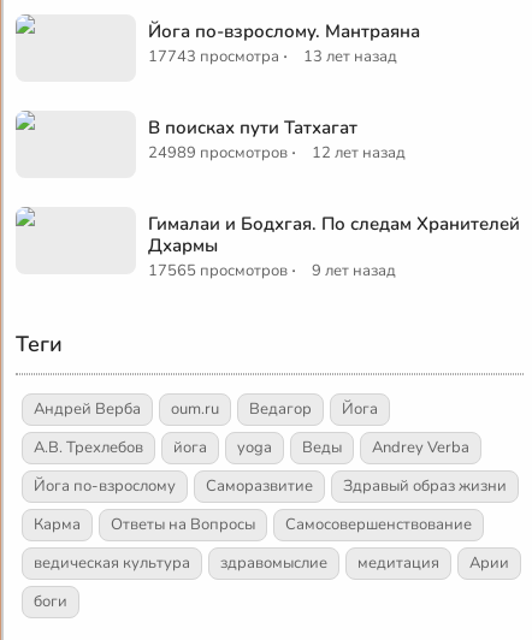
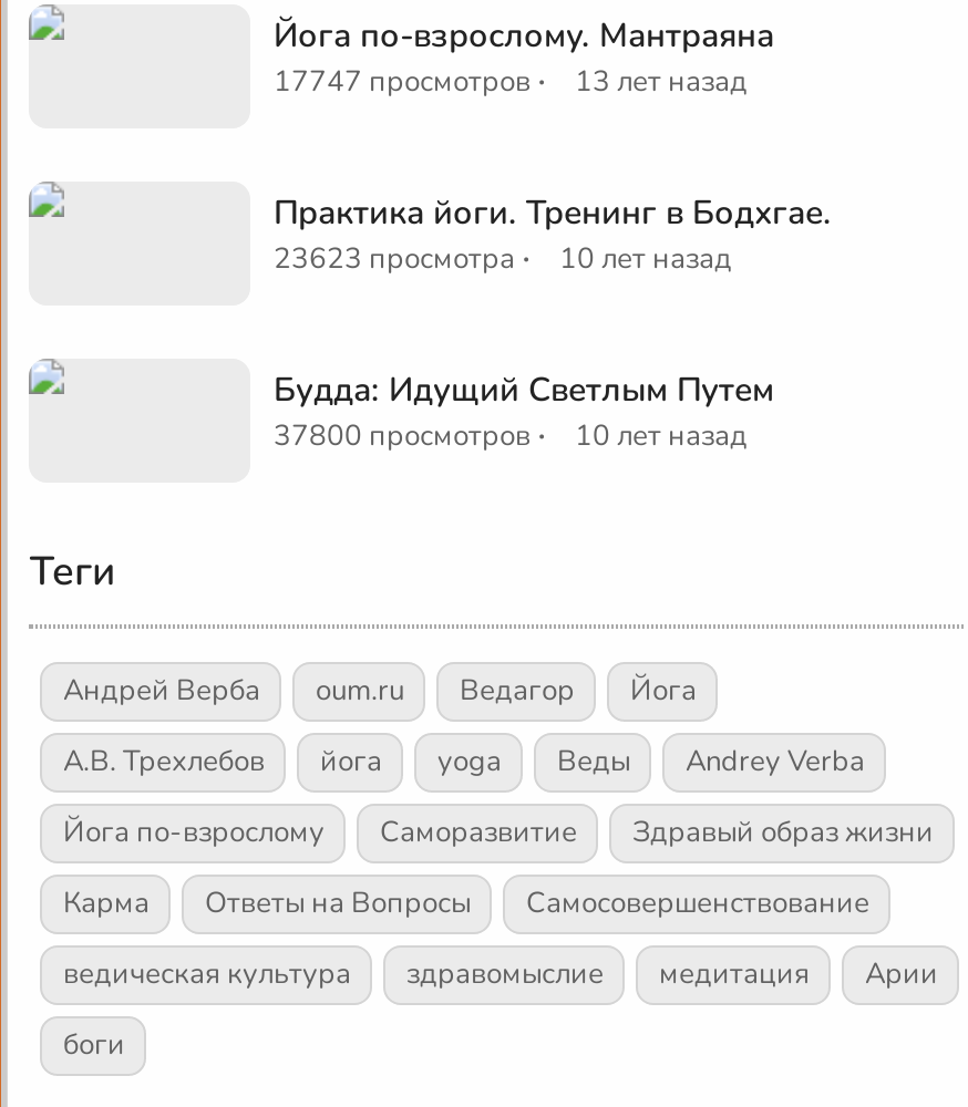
- 17743 просмотра · 13 лет назад
+ 17747 просмотров · 13 лет назад

- В поисках пути Татхагат
- 24989 просмотров ·
- 12 лет назад
+ Практика йоги. Тренинг в Бодхгае.
+ 23623 просмотра ·
+ 10 лет назад

- Гималаи и Бодхгая. По следам Хранителей
- Дхармы
- 17565 просмотров ·
- 9 лет назад
+ Будда: Идущий Светлым Путем
+ 37800 просмотров ·
+ 10 лет назад
